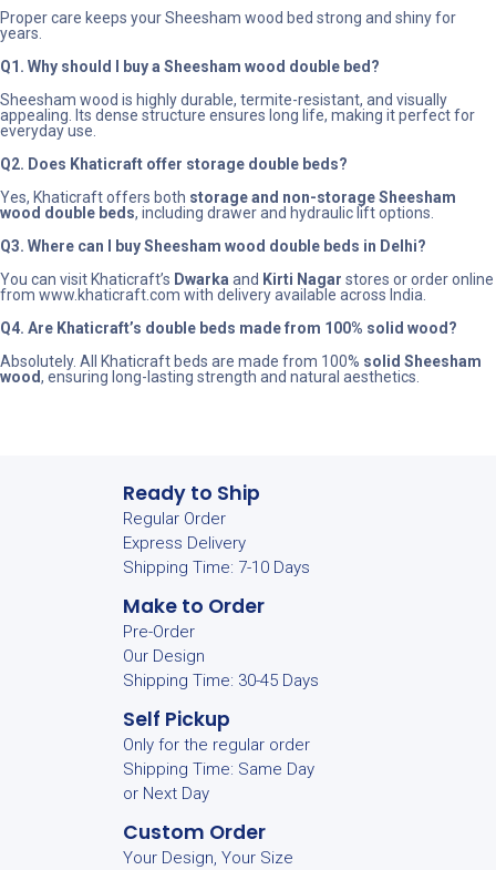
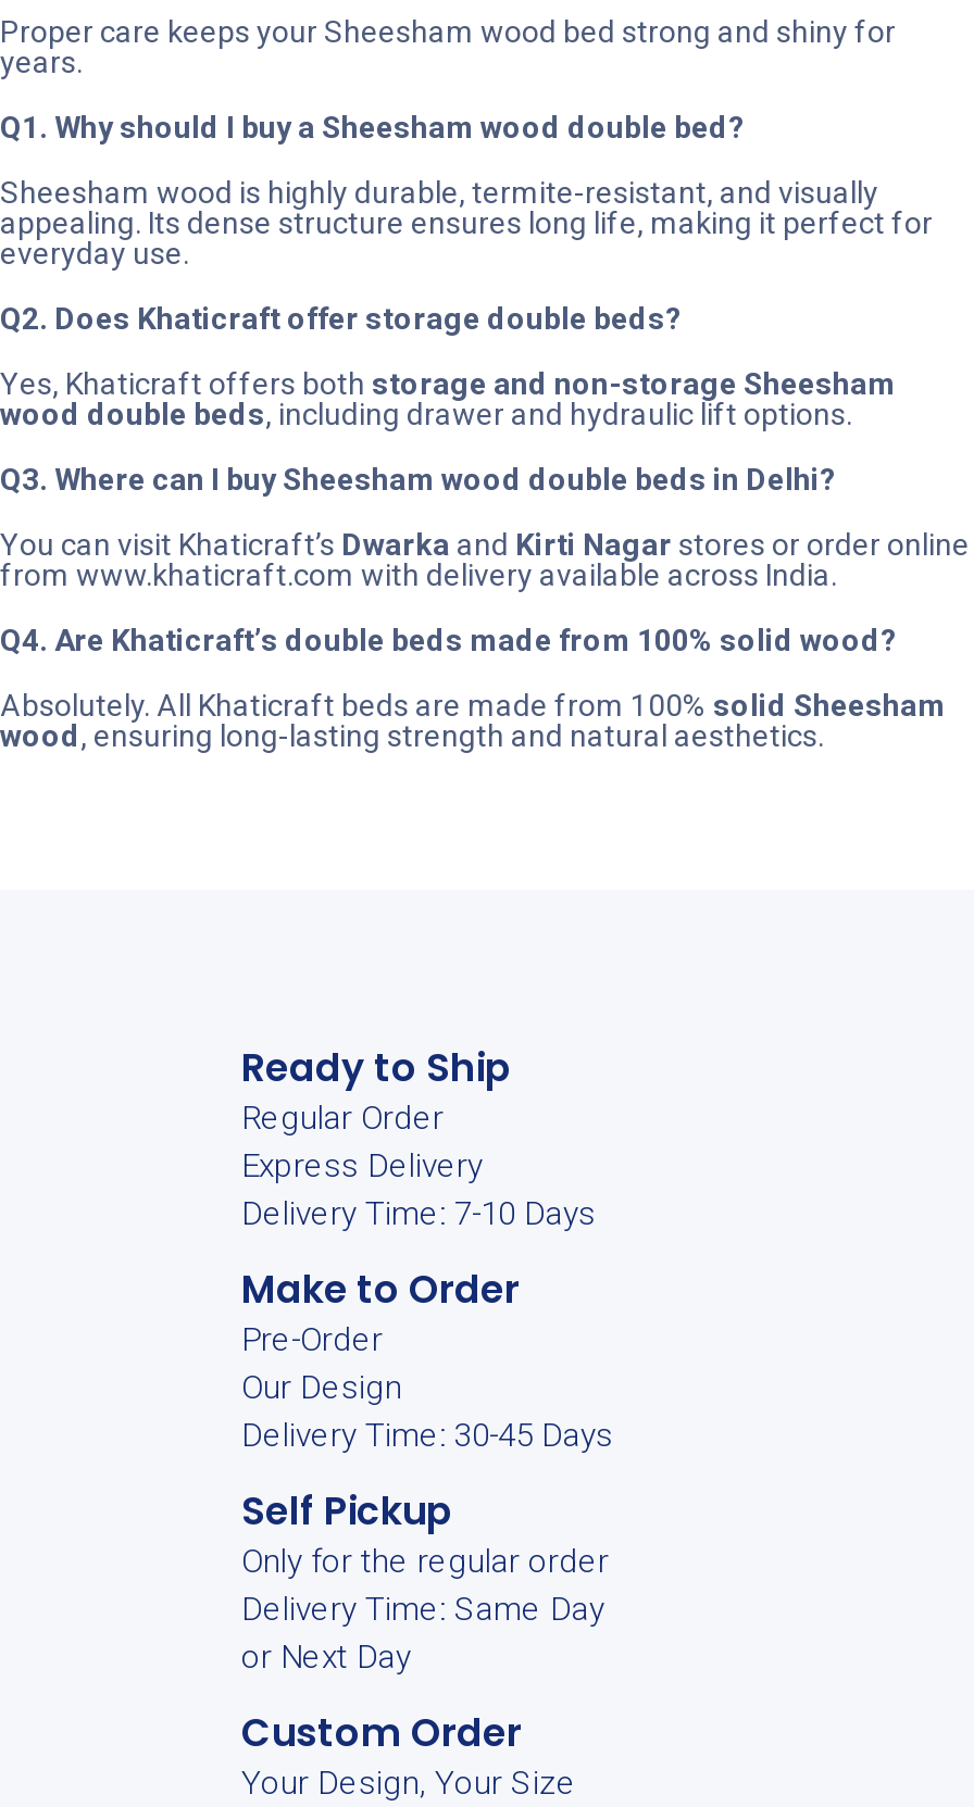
- Shipping Time: 7-10 Days
+ Delivery Time: 7-10 Days

- Shipping Time: 30-45 Days
+ Delivery Time: 30-45 Days

- Shipping Time: Same Day
+ Delivery Time: Same Day
